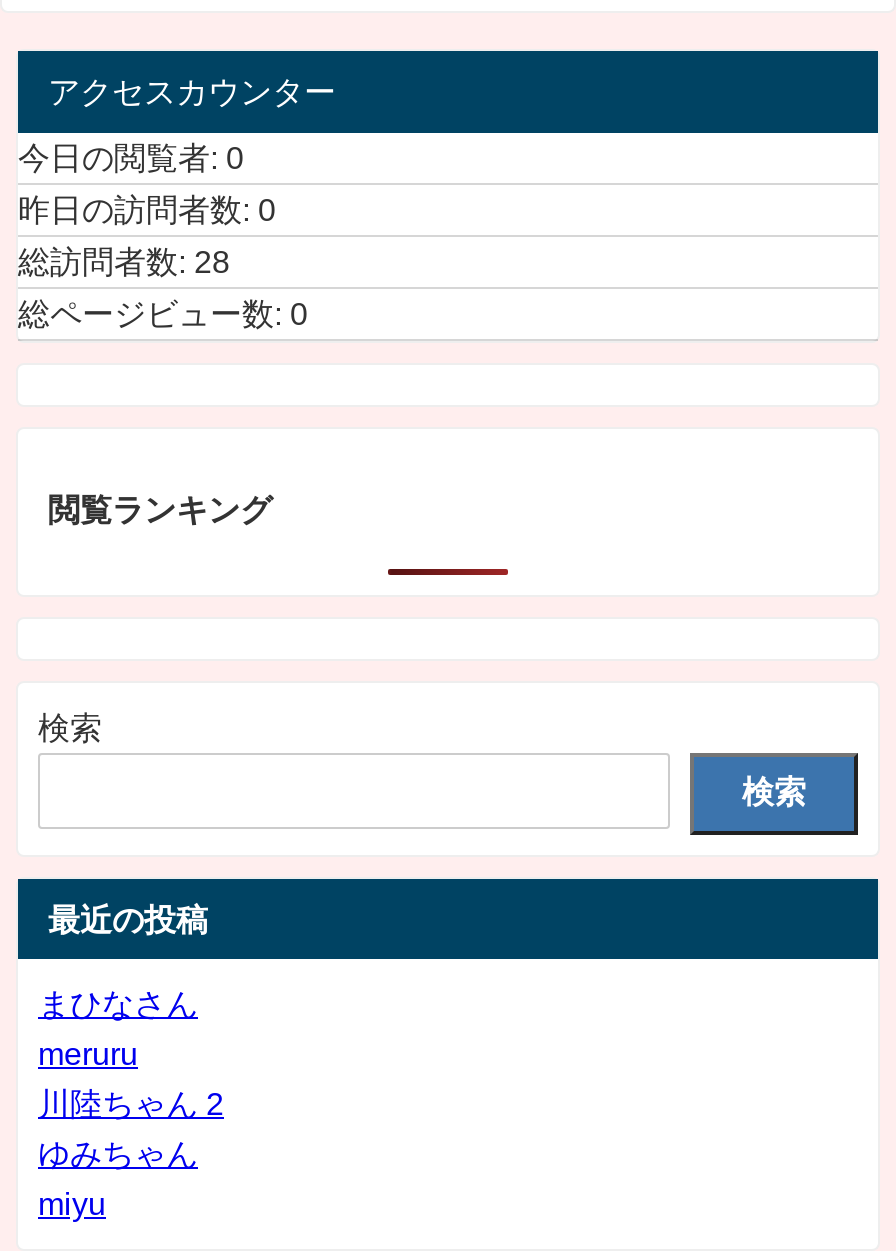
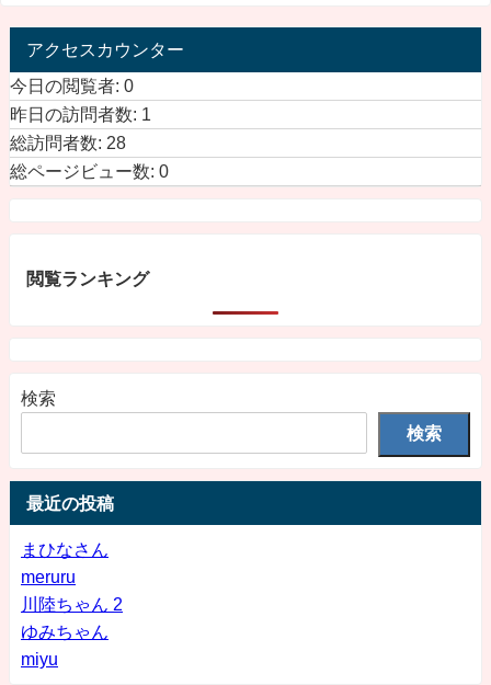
- 昨日の訪問者数: 0
+ 昨日の訪問者数: 1
